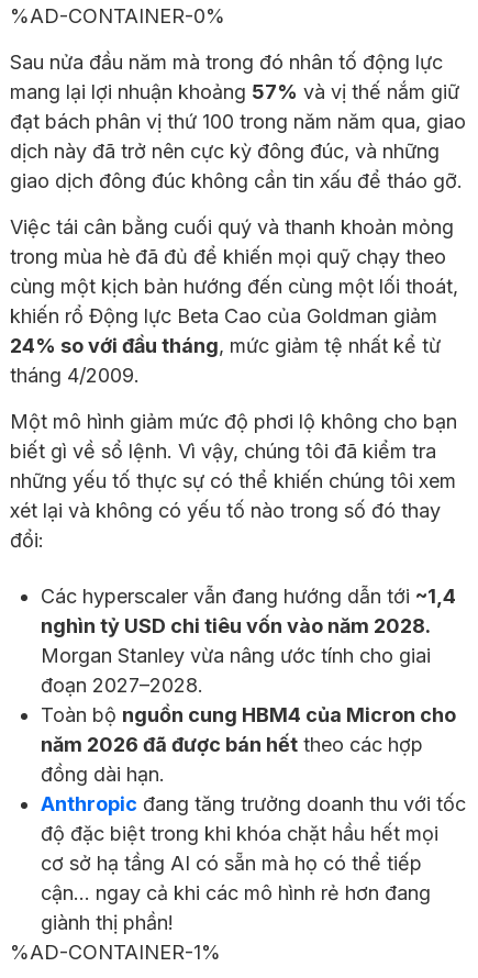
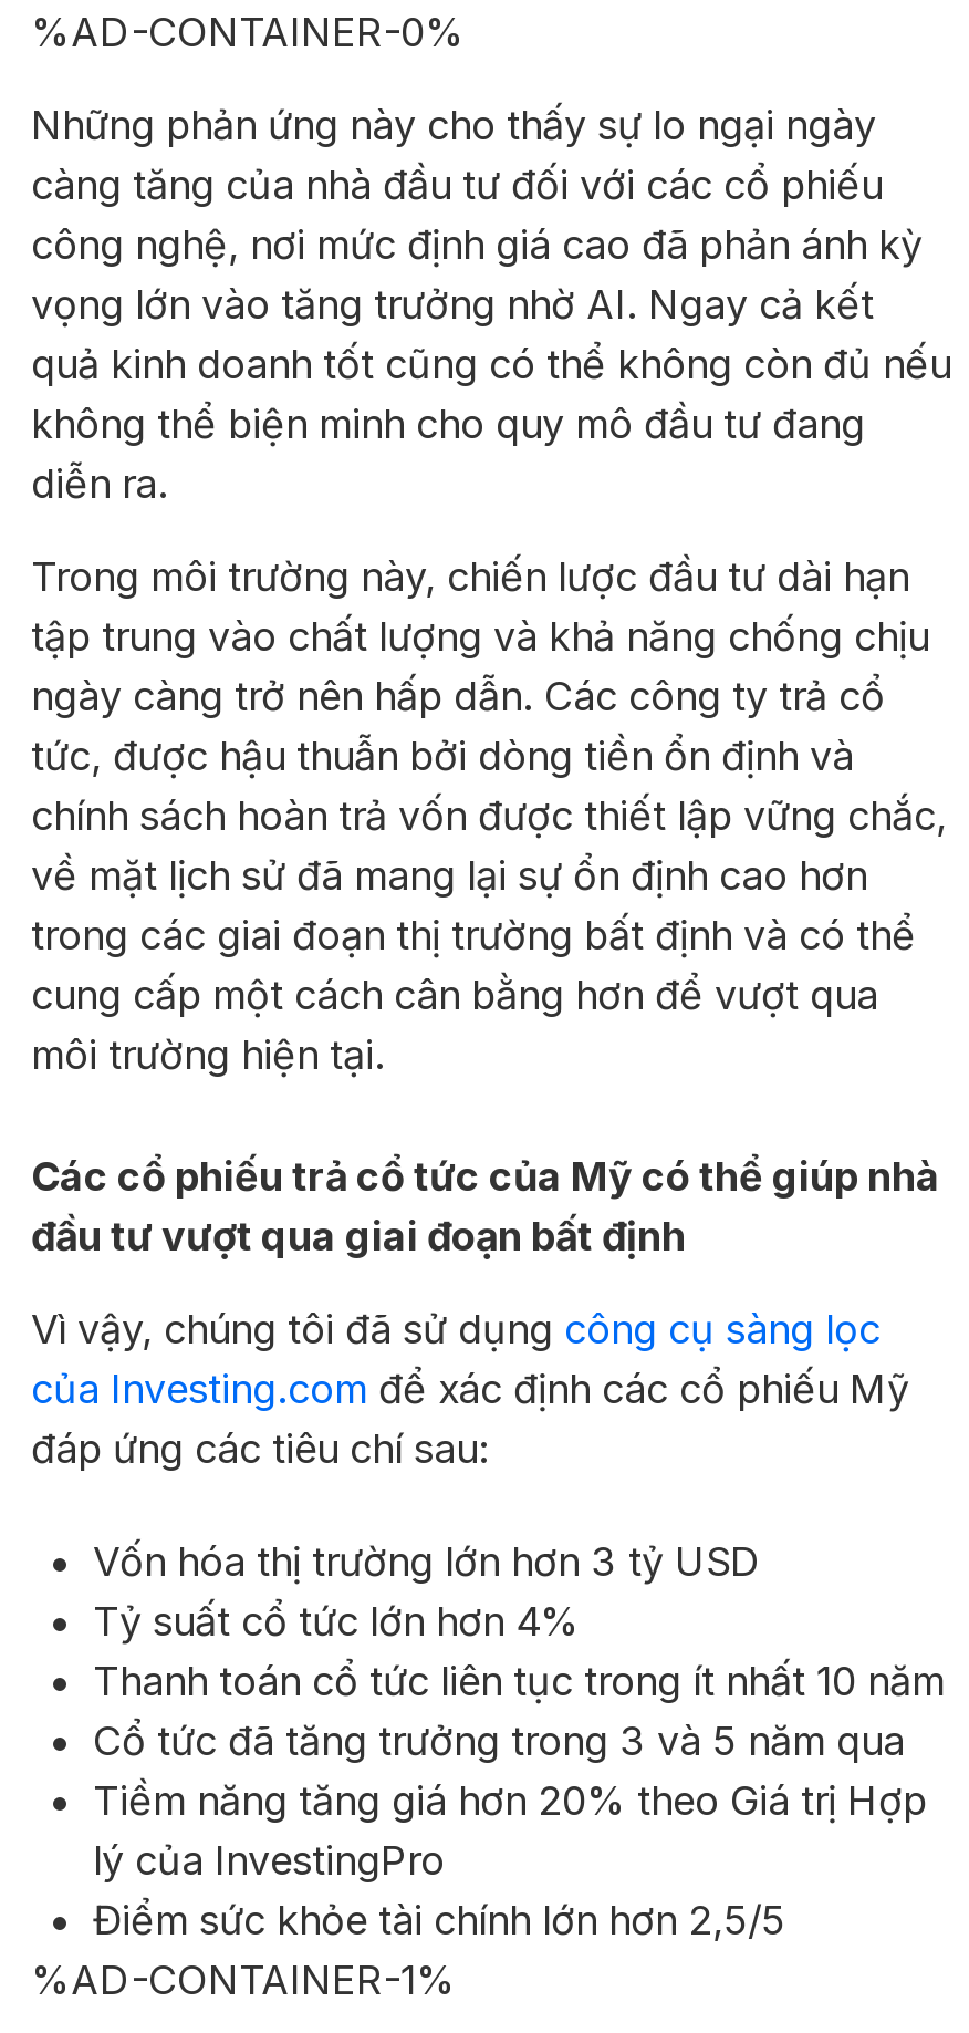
- Sau nửa đầu năm mà trong đó nhân tố động lực
- mang lại lợi nhuận khoảng 57% và vị thế nắm giữ
- đạt bách phân vị thứ 100 trong năm năm qua, giao
- dịch này đã trở nên cực kỳ đông đúc, và những
- giao dịch đông đúc không cần tin xấu để tháo gỡ.
- Việc tái cân bằng cuối quý và thanh khoản mỏng
- trong mùa hè đã đủ để khiến mọi quỹ chạy theo
- cùng một kịch bản hướng đến cùng một lối thoát,
- khiến rổ Động lực Beta Cao của Goldman giảm
- 24% so với đầu tháng, mức giảm tệ nhất kể từ
- tháng 4/2009.
- Một mô hình giảm mức độ phơi lộ không cho bạn
- biết gì về sổ lệnh. Vì vậy, chúng tôi đã kiểm tra
- những yếu tố thực sự có thể khiến chúng tôi xem
- xét lại và không có yếu tố nào trong số đó thay
- đổi:
- Các hyperscaler vẫn đang hướng dẫn tới ~1,4
- nghìn tỷ USD chi tiêu vốn vào năm 2028.
- Morgan Stanley vừa nâng ước tính cho giai
- đoạn 2027–2028.
- Toàn bộ nguồn cung HBM4 của Micron cho
- năm 2026 đã được bán hết theo các hợp
- đồng dài hạn.
- Anthropic đang tăng trưởng doanh thu với tốc
- độ đặc biệt trong khi khóa chặt hầu hết mọi
- cơ sở hạ tầng AI có sẵn mà họ có thể tiếp
- cận... ngay cả khi các mô hình rẻ hơn đang
- giành thị phần!
+ Những phản ứng này cho thấy sự lo ngại ngày
+ càng tăng của nhà đầu tư đối với các cổ phiếu
+ công nghệ, nơi mức định giá cao đã phản ánh kỳ
+ vọng lớn vào tăng trưởng nhờ AI. Ngay cả kết
+ quả kinh doanh tốt cũng có thể không còn đủ nếu
+ không thể biện minh cho quy mô đầu tư đang
+ diễn ra.
+ Trong môi trường này, chiến lược đầu tư dài hạn
+ tập trung vào chất lượng và khả năng chống chịu
+ ngày càng trở nên hấp dẫn. Các công ty trả cổ
+ tức, được hậu thuẫn bởi dòng tiền ổn định và
+ chính sách hoàn trả vốn được thiết lập vững chắc,
+ về mặt lịch sử đã mang lại sự ổn định cao hơn
+ trong các giai đoạn thị trường bất định và có thể
+ cung cấp một cách cân bằng hơn để vượt qua
+ môi trường hiện tại.
+ Các cổ phiếu trả cổ tức của Mỹ có thể giúp nhà
+ đầu tư vượt qua giai đoạn bất định
+ Vì vậy, chúng tôi đã sử dụng công cụ sàng lọc
+ của Investing.com để xác định các cổ phiếu Mỹ
+ đáp ứng các tiêu chí sau:
+ Vốn hóa thị trường lớn hơn 3 tỷ USD
+ Tỷ suất cổ tức lớn hơn 4%
+ Thanh toán cổ tức liên tục trong ít nhất 10 năm
+ Cổ tức đã tăng trưởng trong 3 và 5 năm qua
+ Tiềm năng tăng giá hơn 20% theo Giá trị Hợp
+ lý của InvestingPro
+ Điểm sức khỏe tài chính lớn hơn 2,5/5
